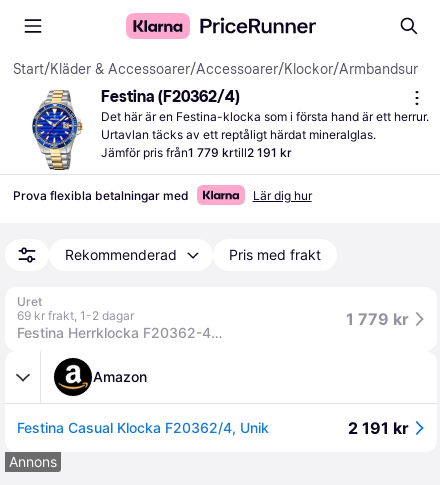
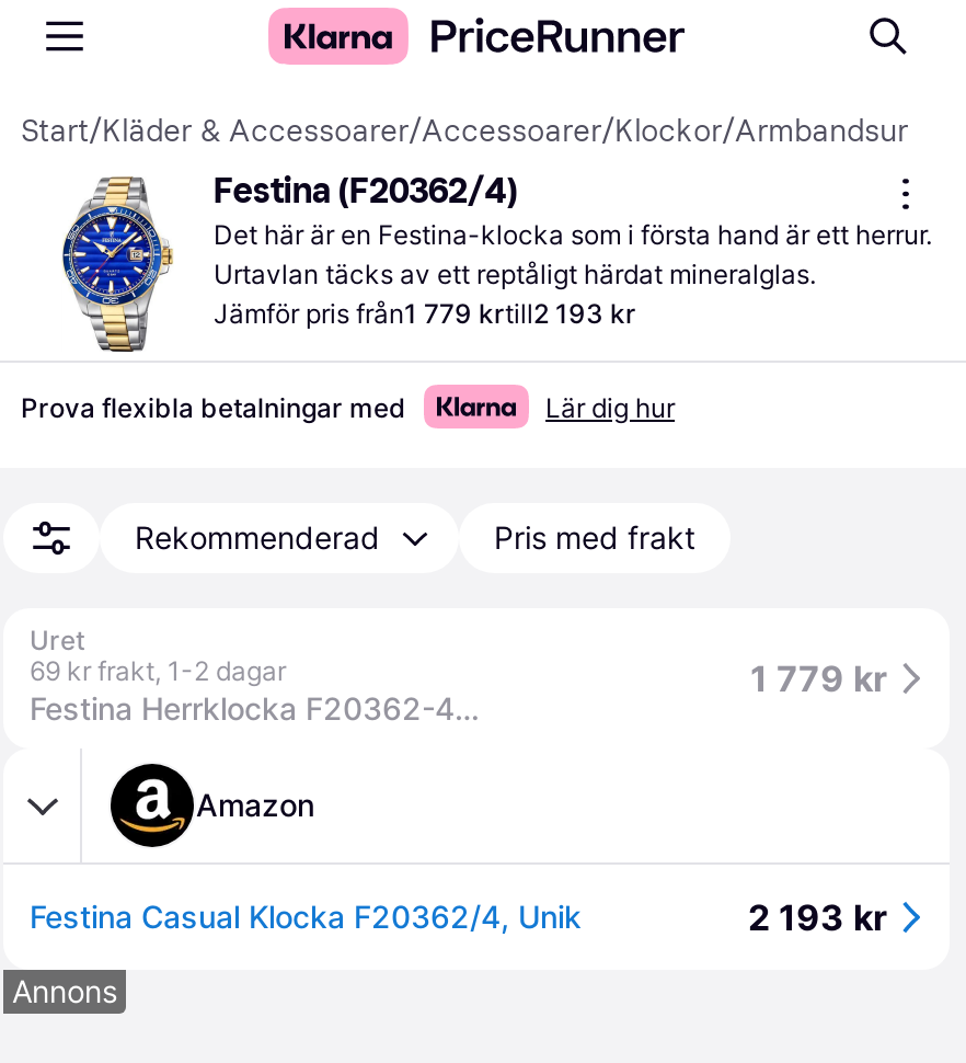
- Jämför pris från1 779 krtill2 191 kr
+ Jämför pris från1 779 krtill2 193 kr

- 2 191 kr
+ 2 193 kr
